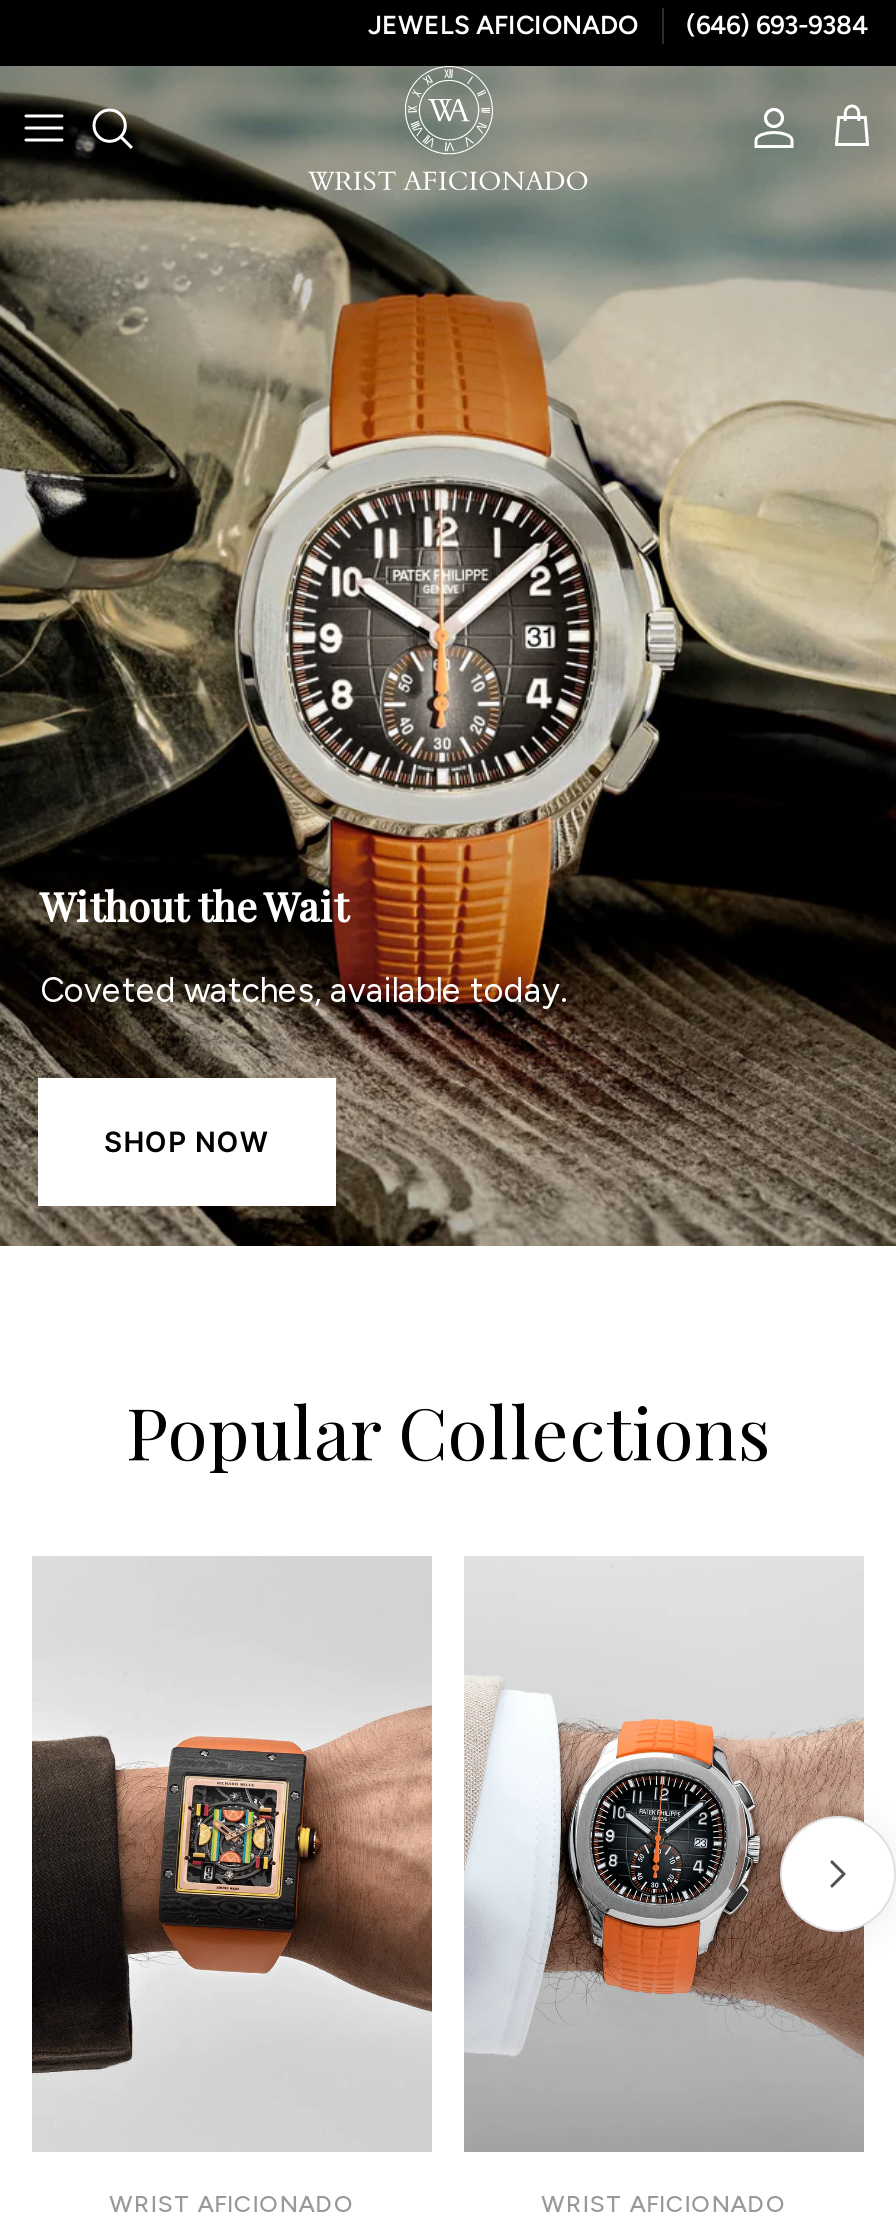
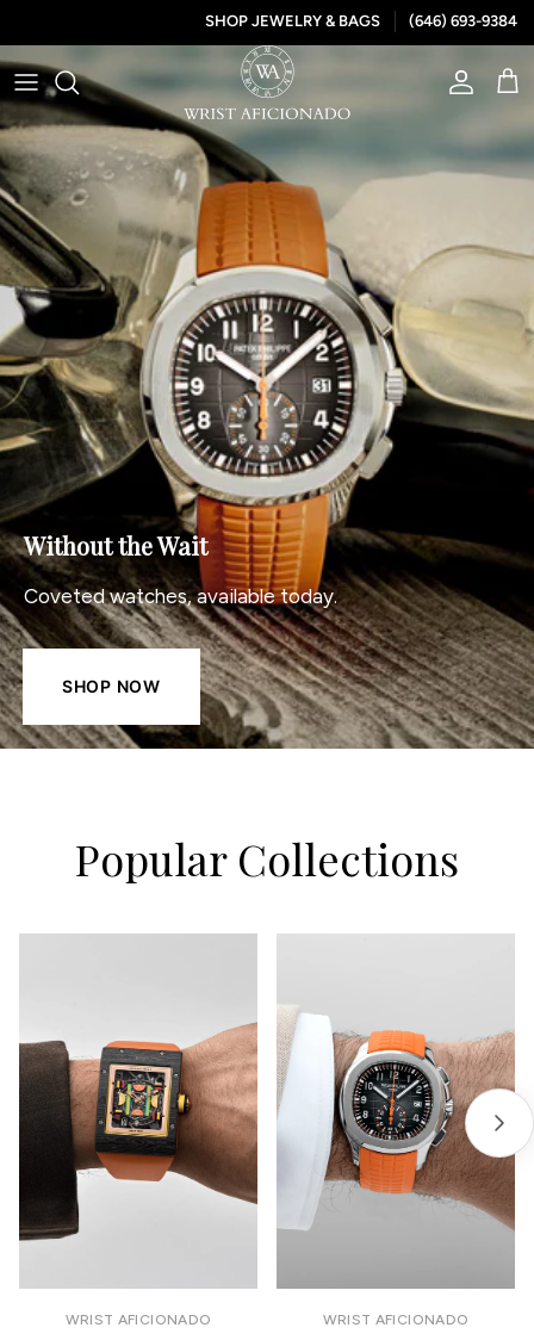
- JEWELS AFICIONADO
+ SHOP JEWELRY & BAGS
